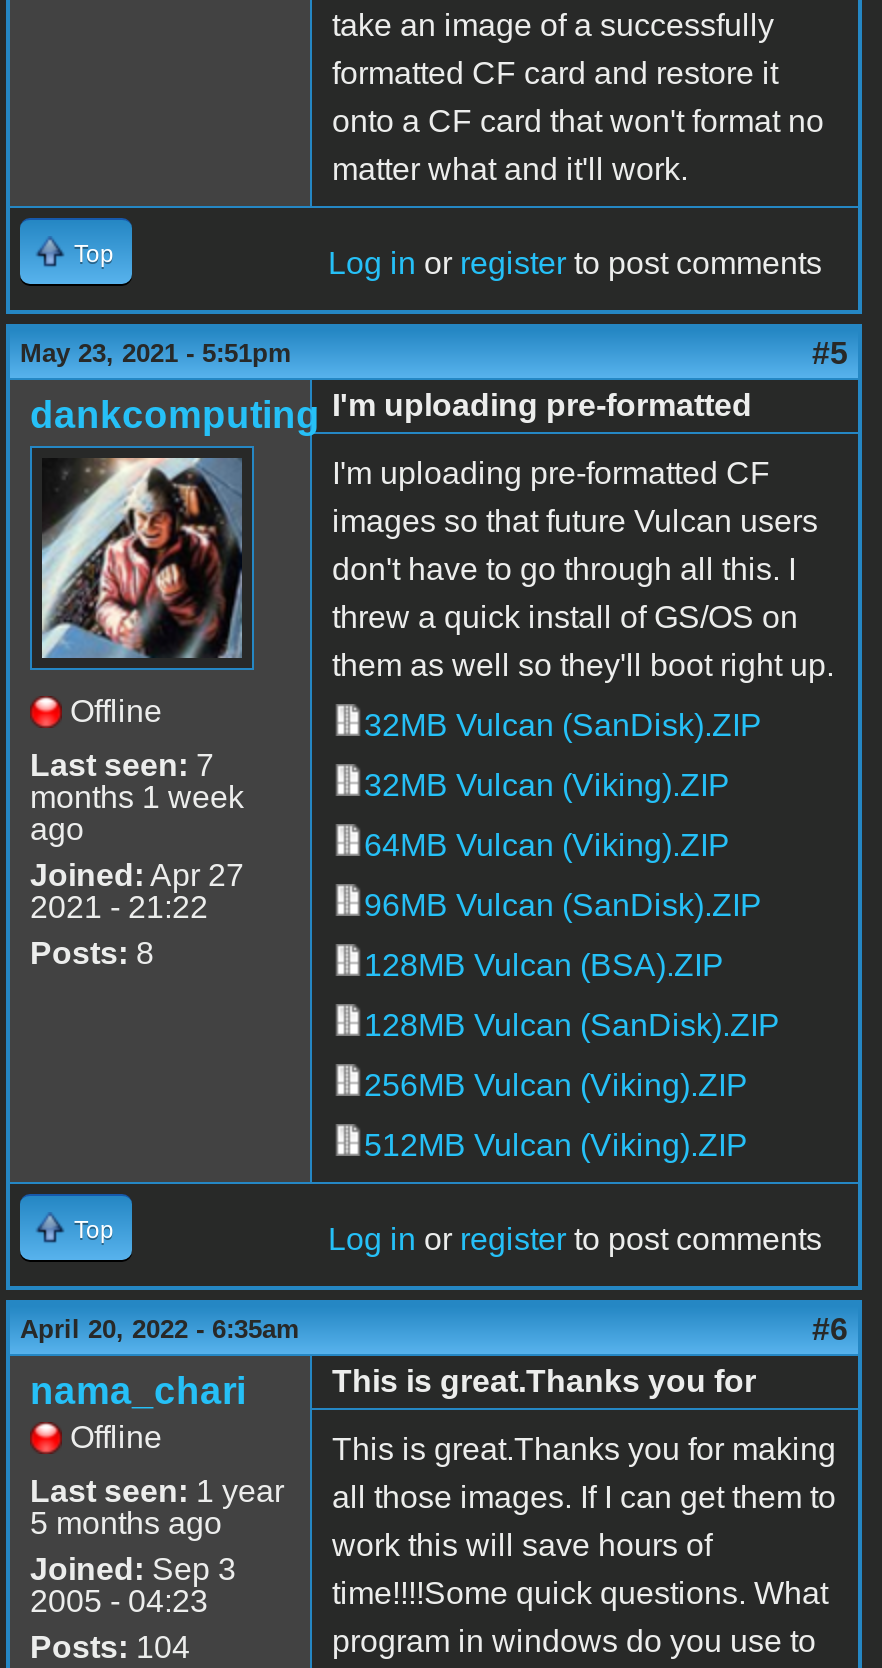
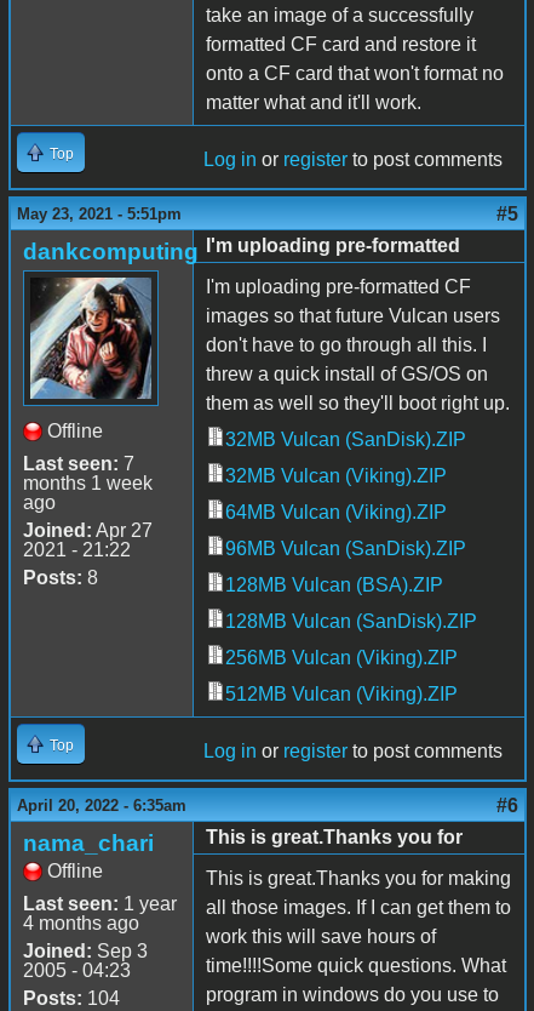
- 5 months ago
+ 4 months ago
